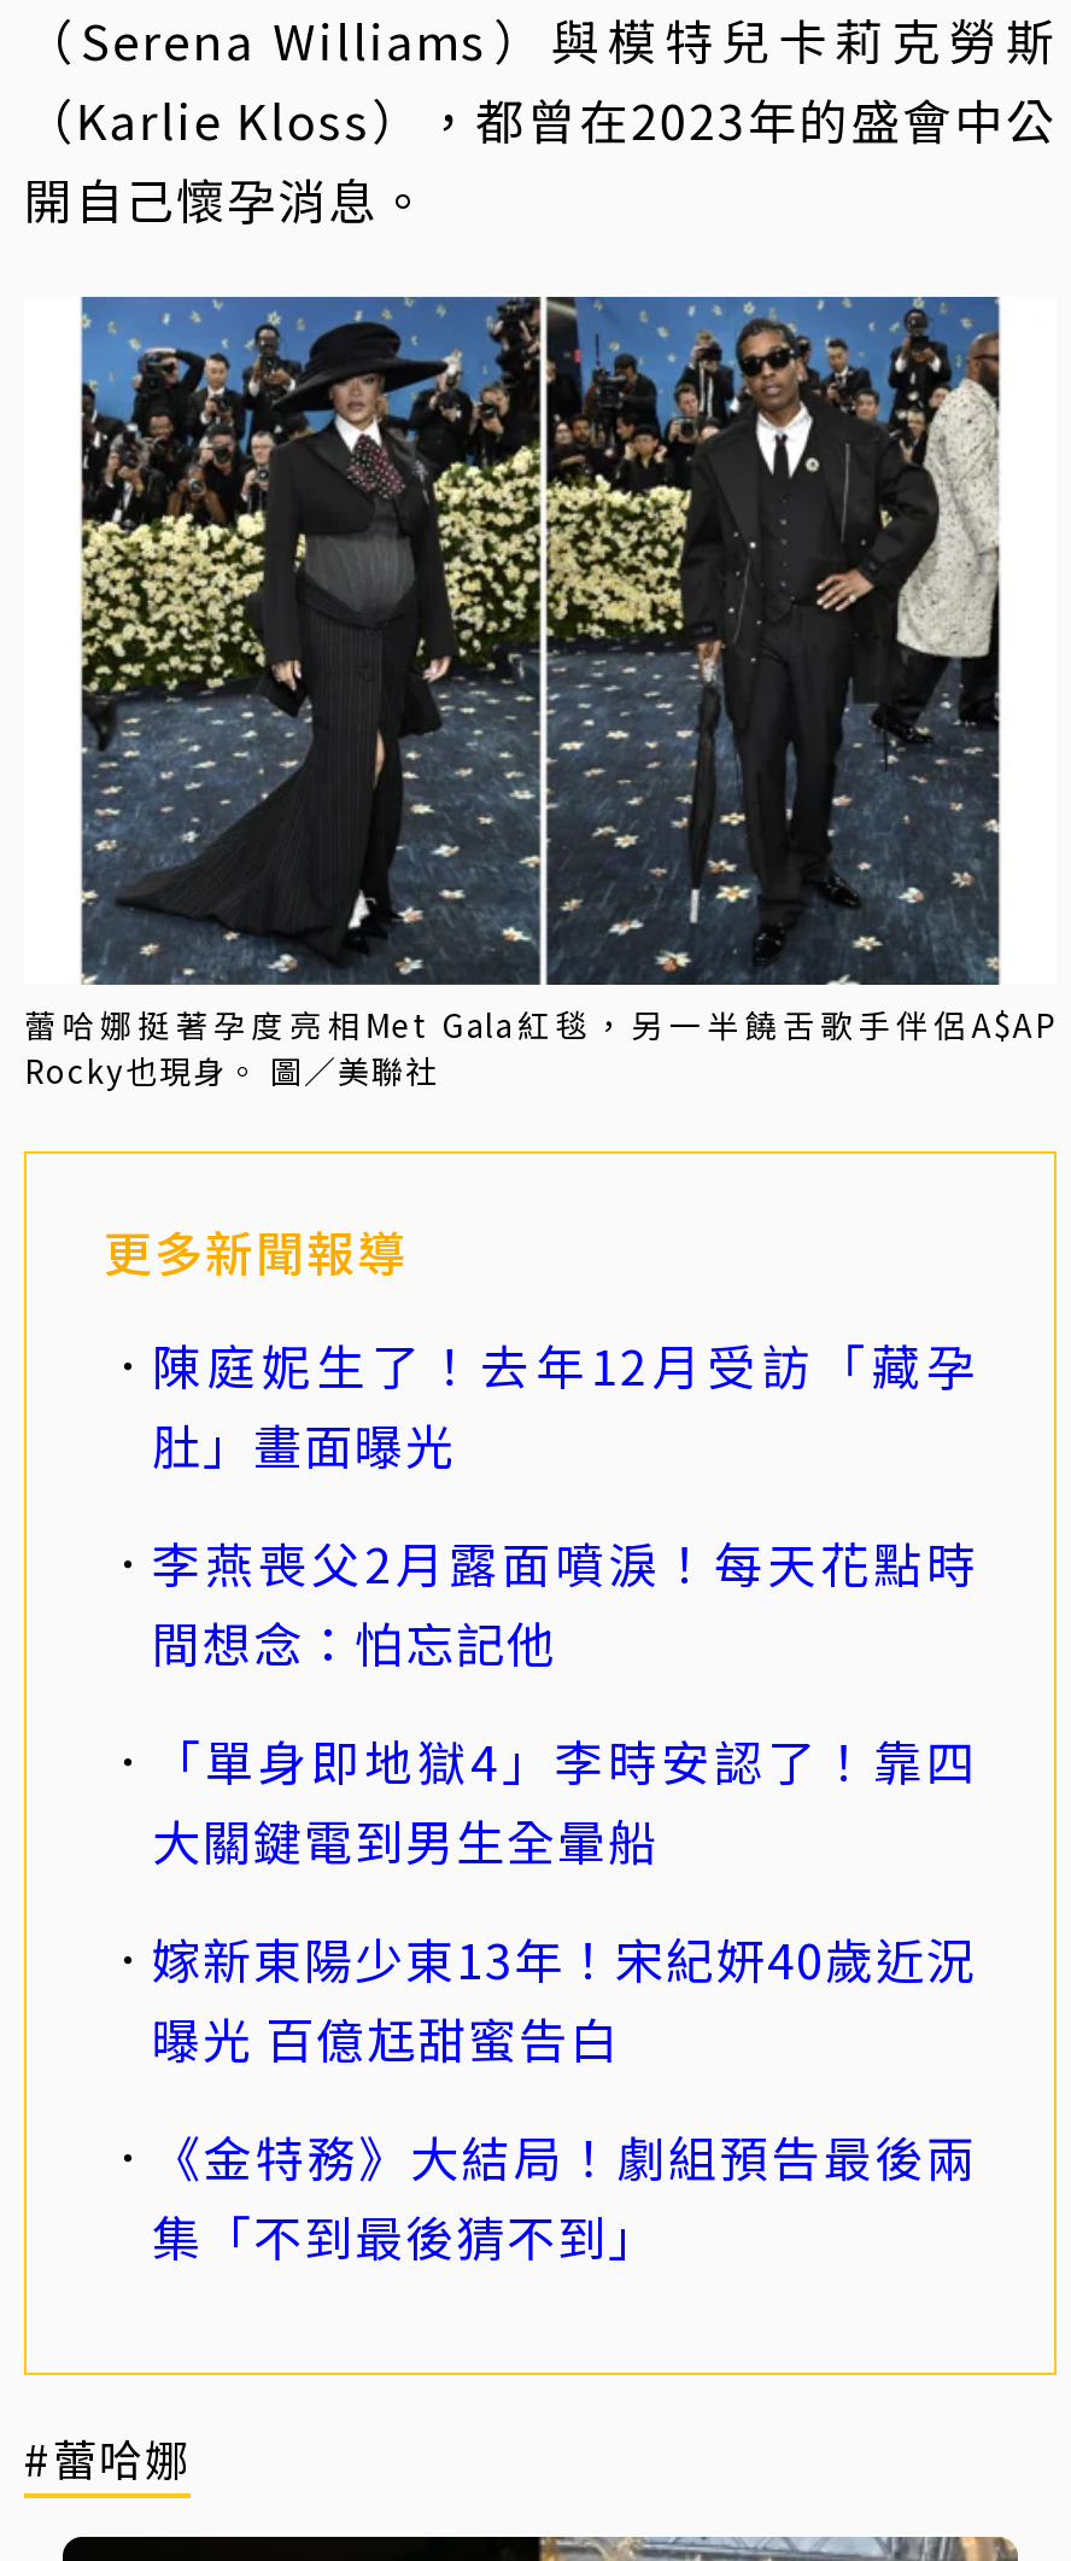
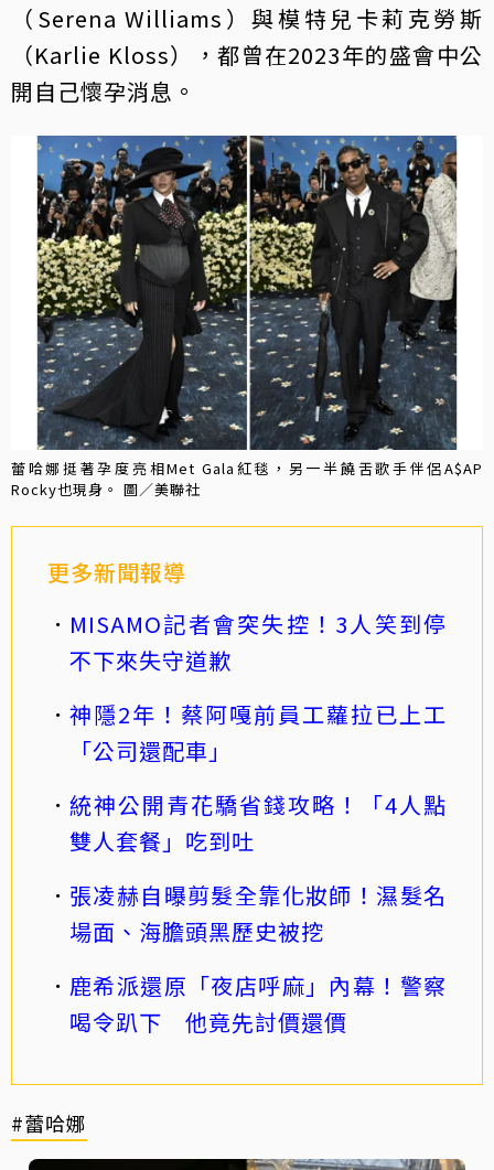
- 陳庭妮生了！去年12月受訪「藏孕
- 肚」畫面曝光
+ MISAMO記者會突失控！3人笑到停
+ 不下來失守道歉

- 李燕喪父2月露面噴淚！每天花點時
- 間想念：怕忘記他
+ 神隱2年！蔡阿嘎前員工蘿拉已上工
+ 「公司還配車」

- 「單身即地獄4」李時安認了！靠四
- 大關鍵電到男生全暈船
+ 統神公開青花驕省錢攻略！「4人點
+ 雙人套餐」吃到吐

- 嫁新東陽少東13年！宋紀妍40歲近況
- 曝光 百億尪甜蜜告白
+ 張凌赫自曝剪髮全靠化妝師！濕髮名
+ 場面、海膽頭黑歷史被挖

- 《金特務》大結局！劇組預告最後兩
- 集「不到最後猜不到」
+ 鹿希派還原「夜店呼麻」內幕！警察
+ 喝令趴下 他竟先討價還價
